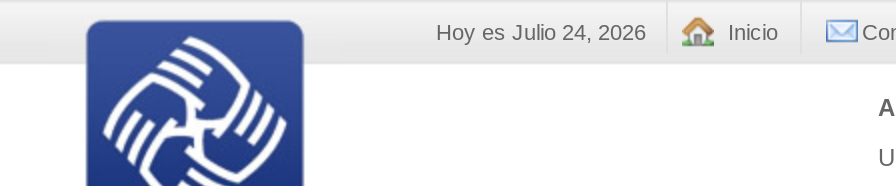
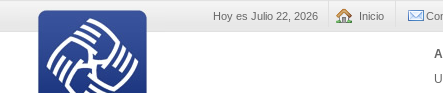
- Hoy es Julio 24, 2026
+ Hoy es Julio 22, 2026
